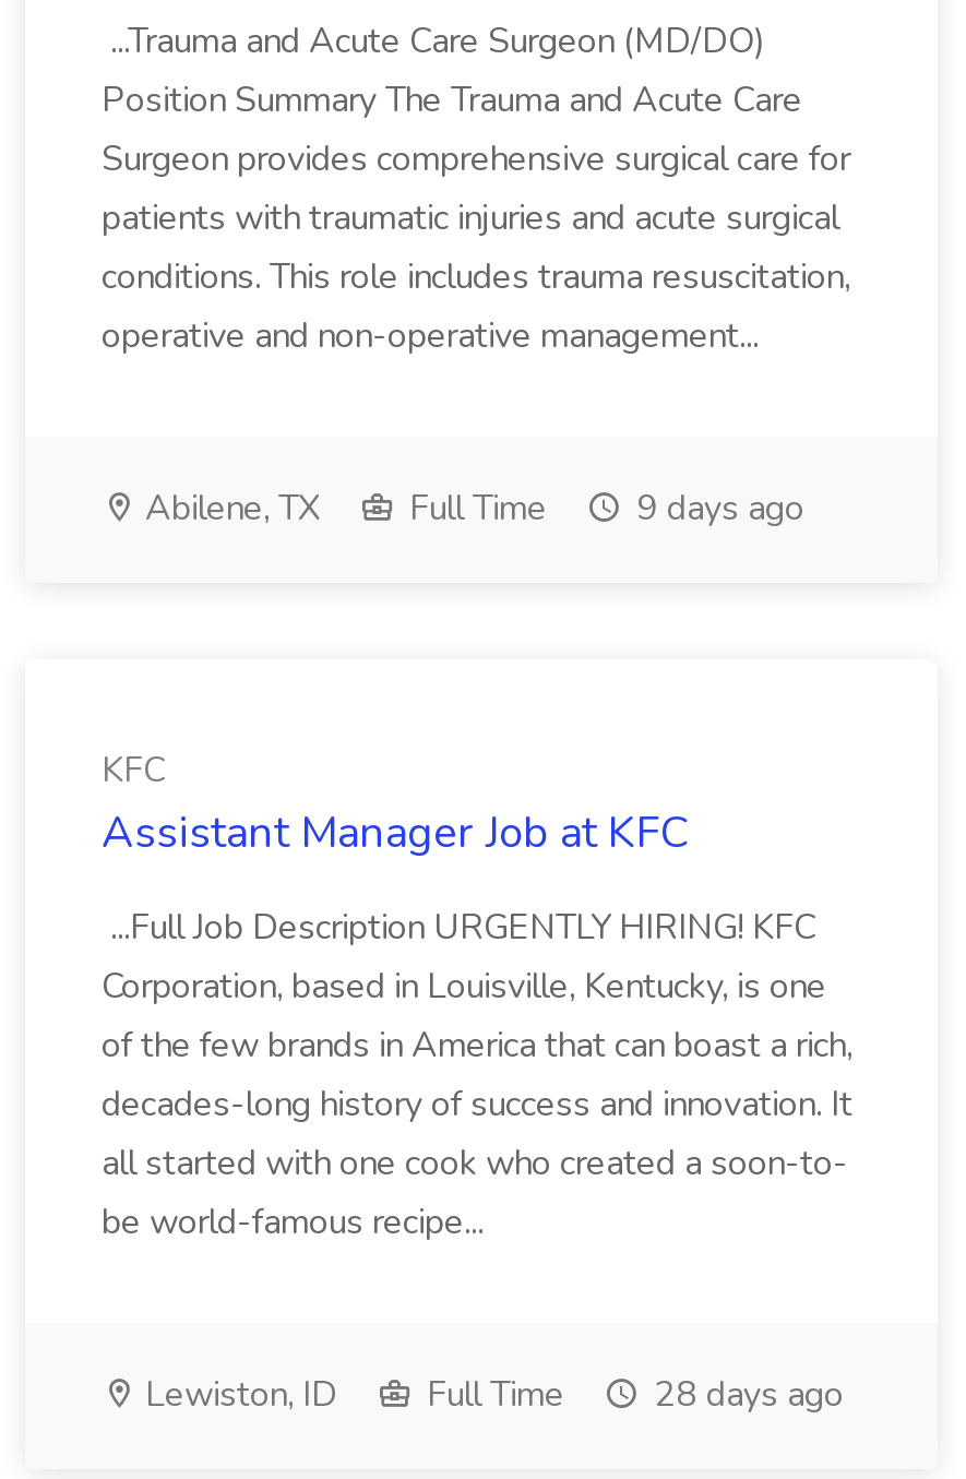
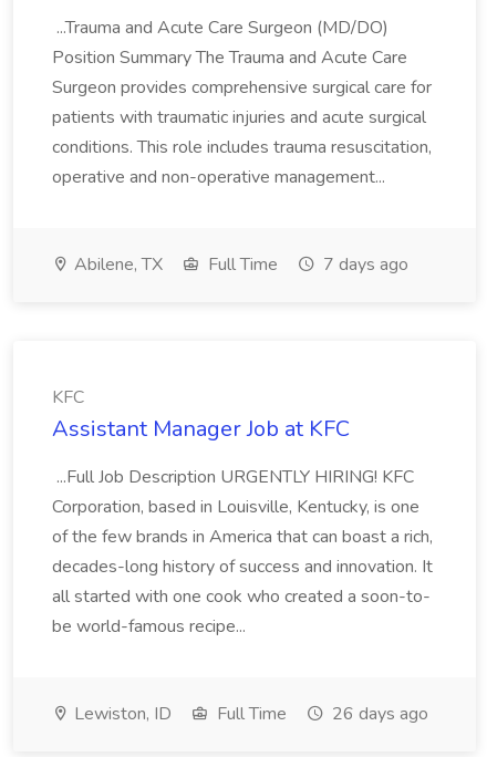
- Abilene, TX Full Time 9 days ago
+ Abilene, TX Full Time 7 days ago

- Lewiston, ID Full Time 28 days ago
+ Lewiston, ID Full Time 26 days ago
